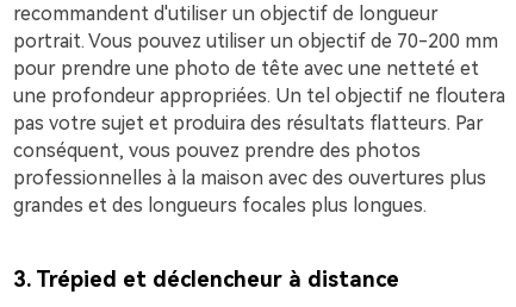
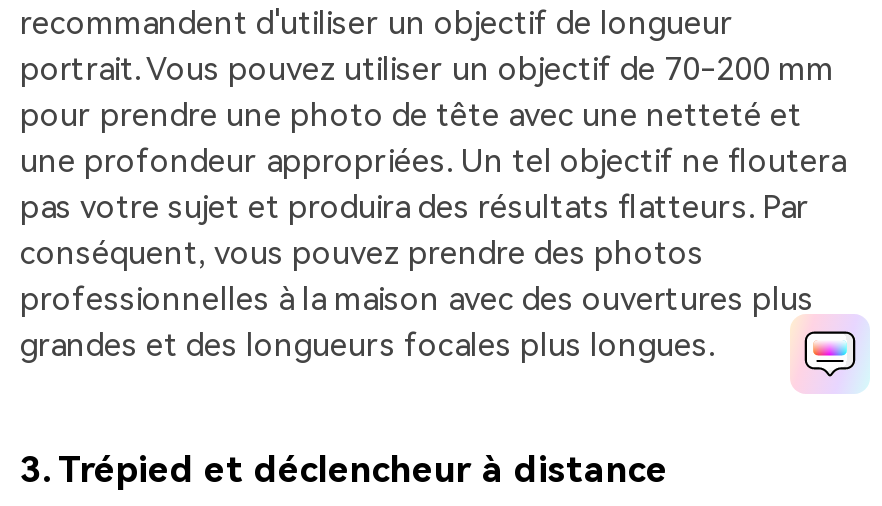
+ [image]
